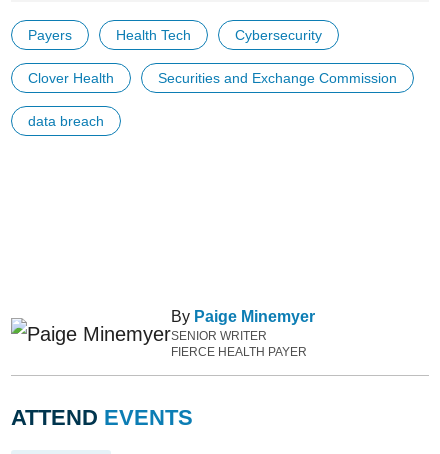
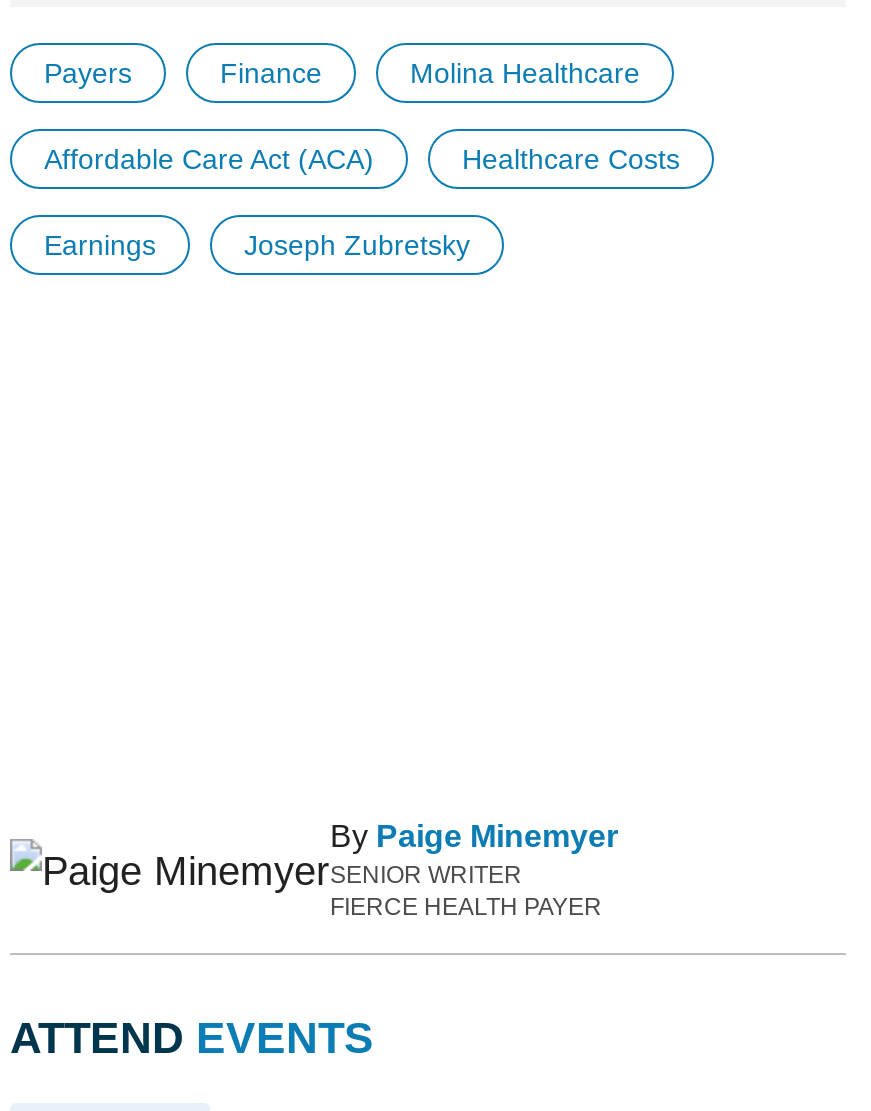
- Health Tech
- Cybersecurity
+ Finance
+ Molina Healthcare

- Clover Health
- Securities and Exchange Commission
+ Affordable Care Act (ACA)
+ Healthcare Costs

- data breach
+ Earnings
+ Joseph Zubretsky
